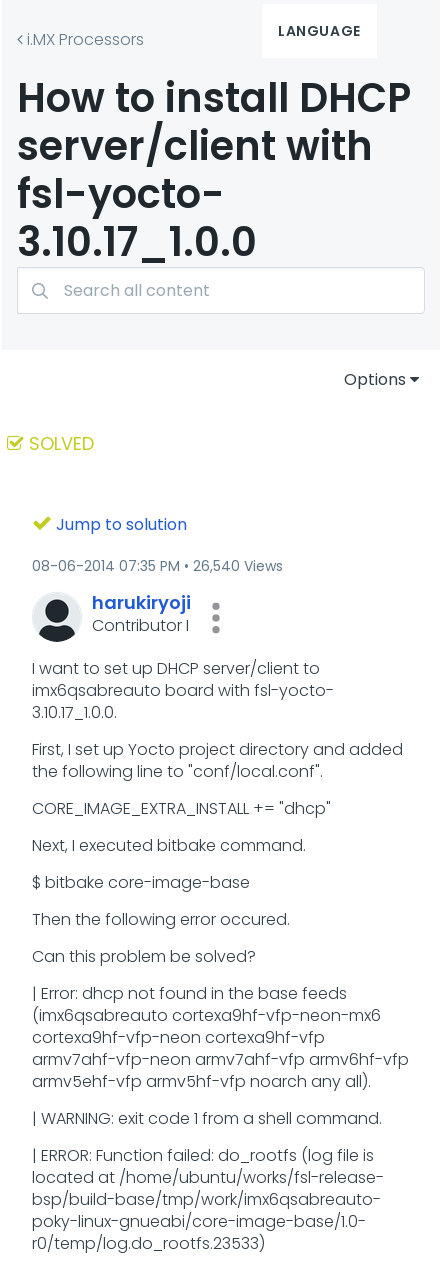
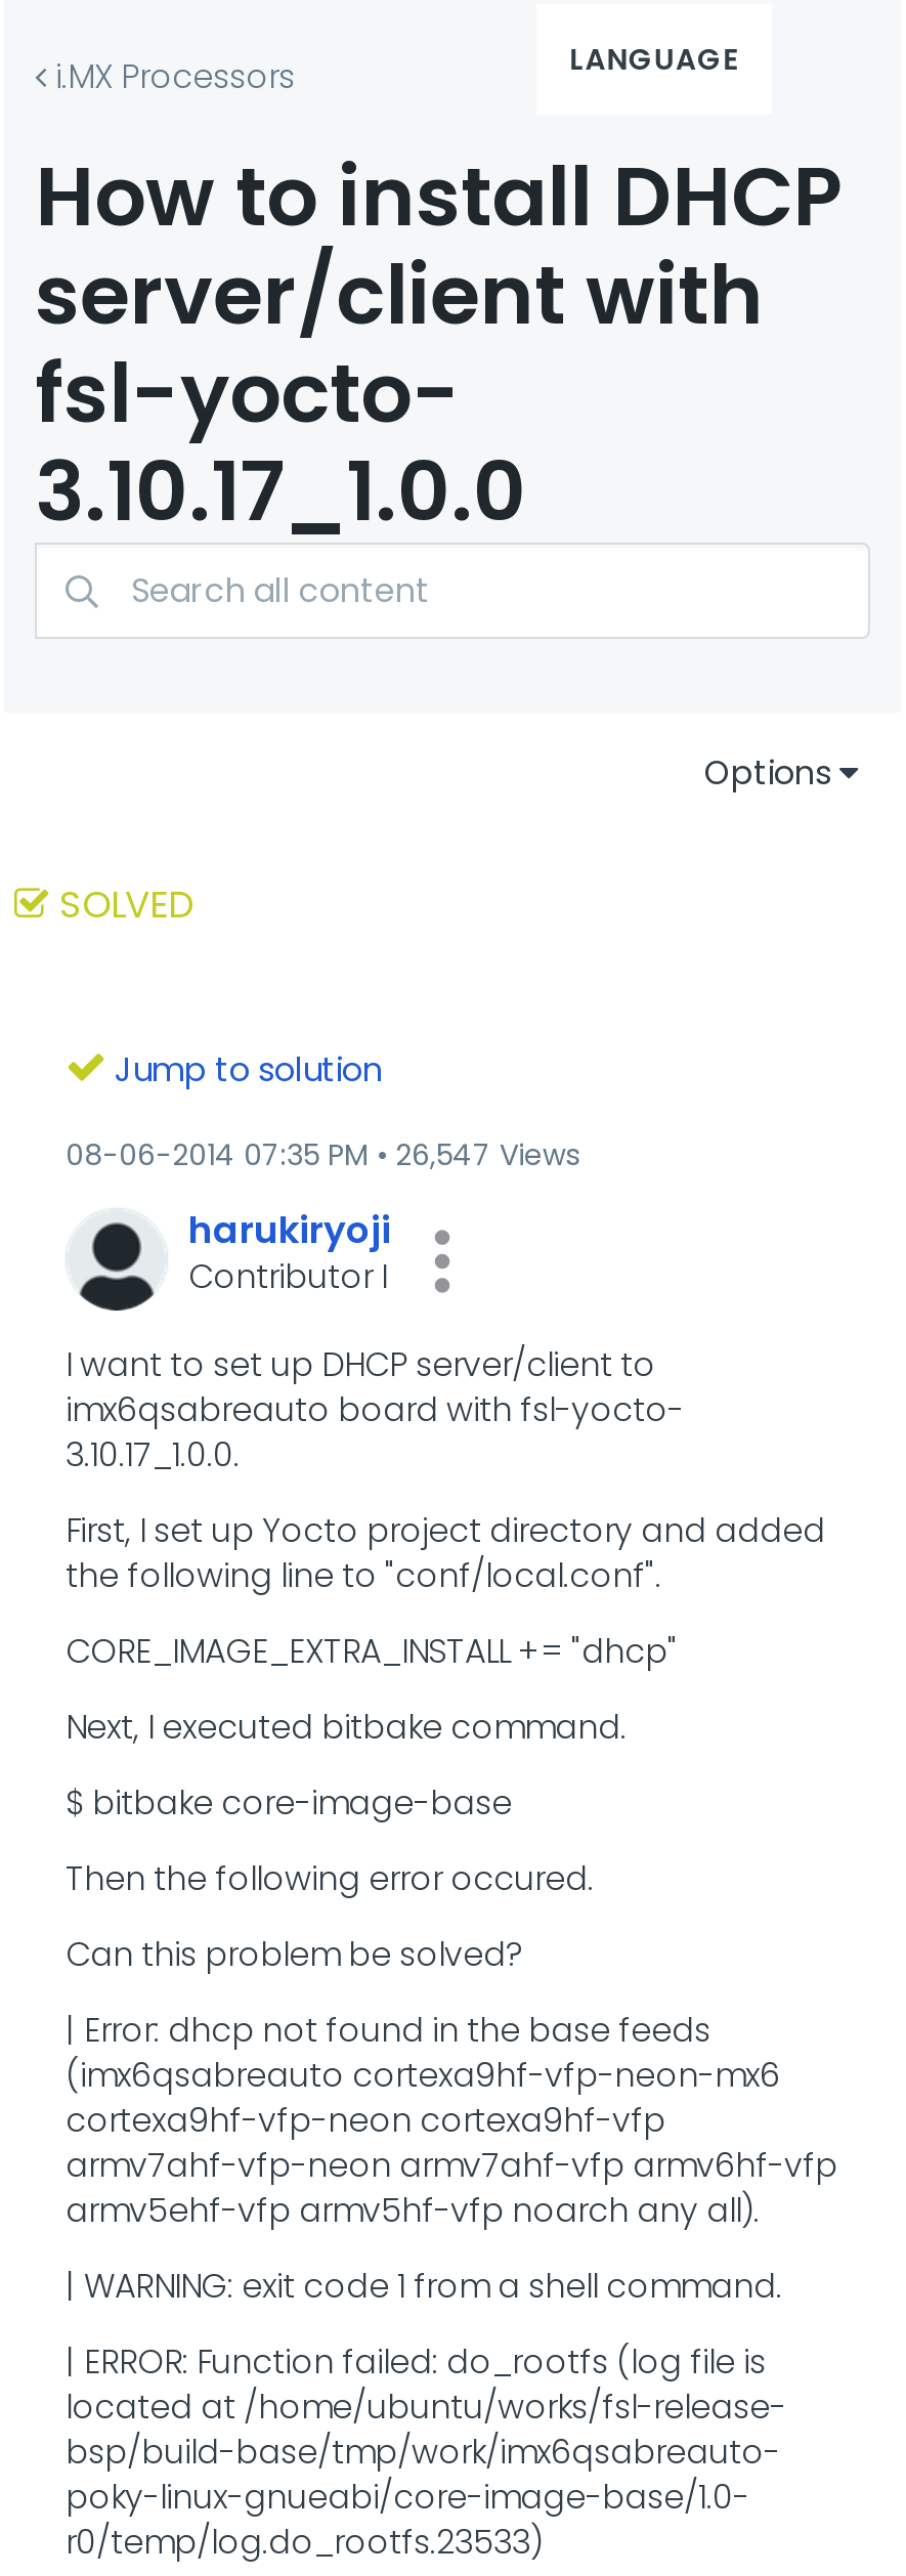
- 08-06-2014 07:35 PM 26,540 Views
+ 08-06-2014 07:35 PM 26,547 Views
